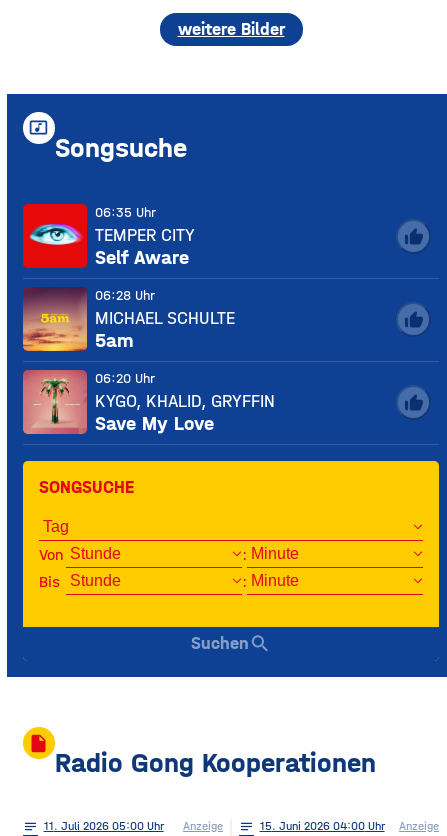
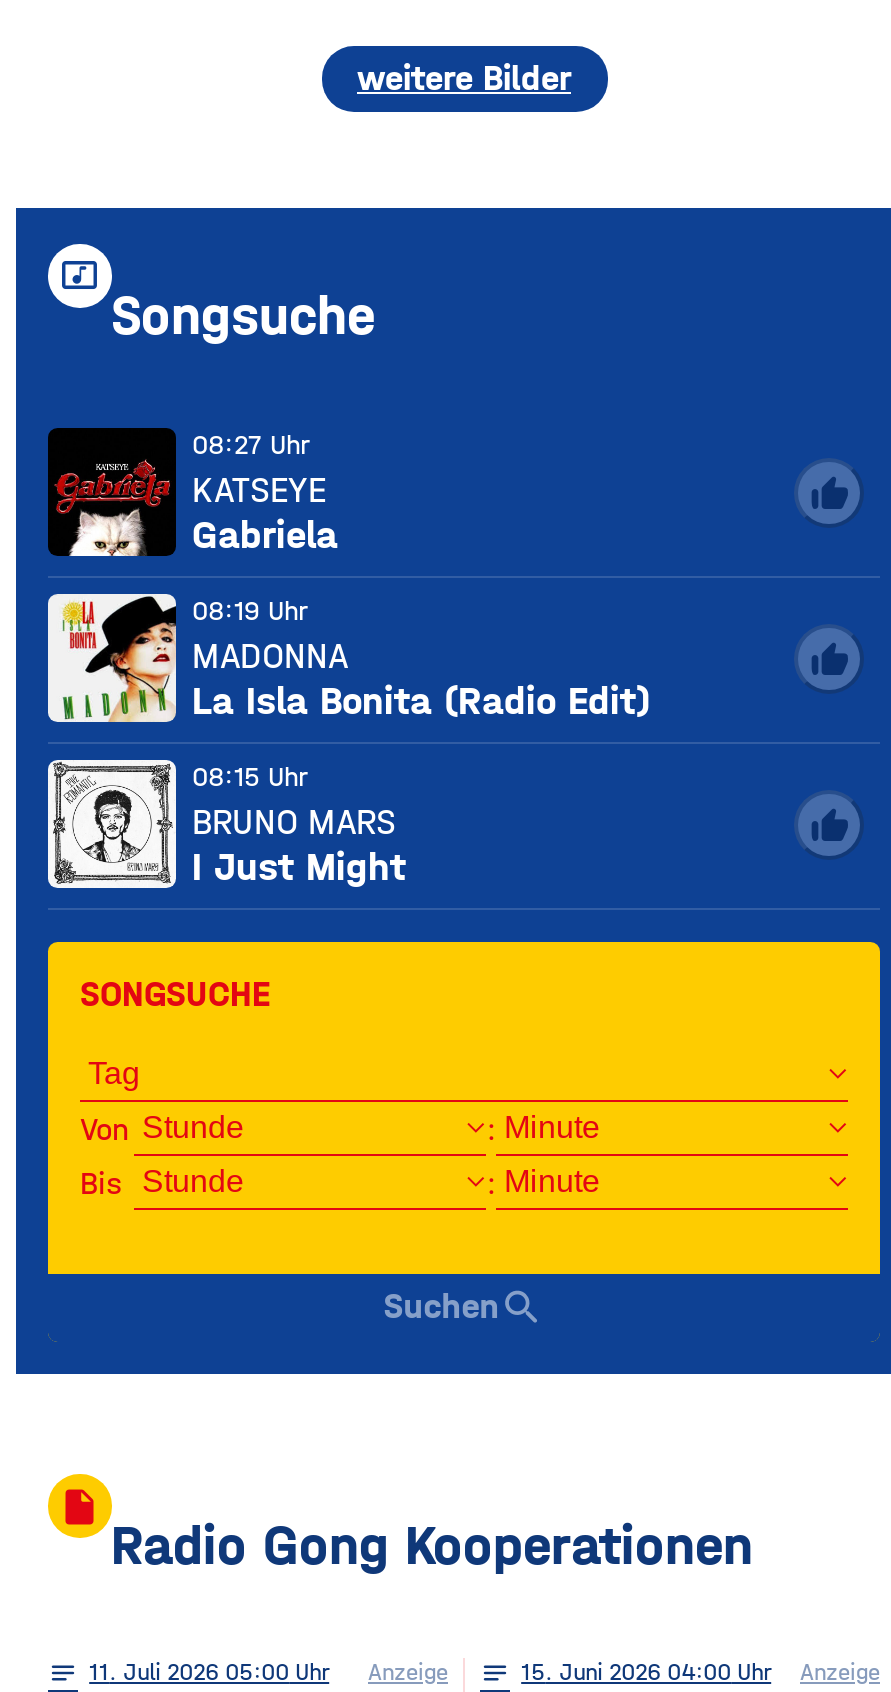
- [image]
- 06:35 Uhr
- TEMPER CITY
- Self Aware
+ [image]
+ 08:27 Uhr
+ KATSEYE
+ Gabriela

- [image]
- 06:28 Uhr
- MICHAEL SCHULTE
- 5am
+ [image]
+ 08:19 Uhr
+ MADONNA
+ La Isla Bonita (Radio Edit)

- [image]
- 06:20 Uhr
- KYGO, KHALID, GRYFFIN
- Save My Love
+ [image]
+ 08:15 Uhr
+ BRUNO MARS
+ I Just Might
